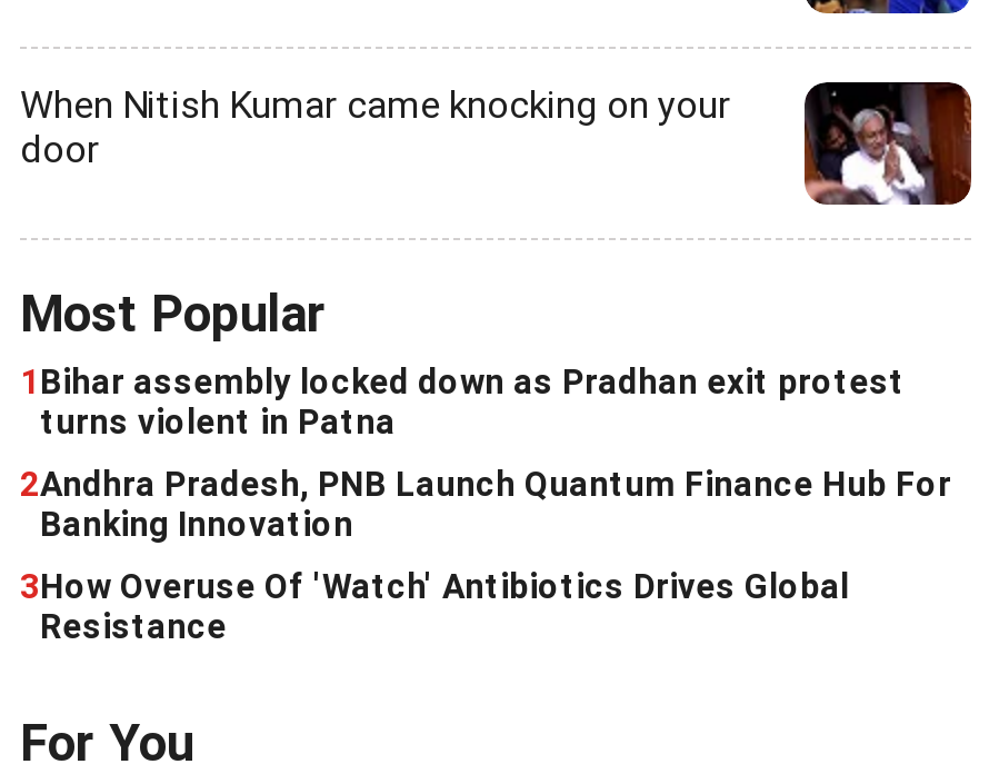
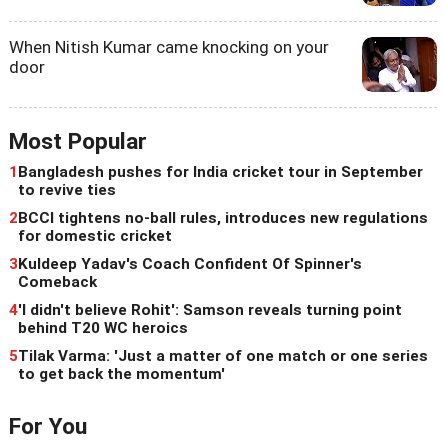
- 1 Bihar assembly locked down as Pradhan exit protest
- turns violent in Patna
- 2Andhra Pradesh, PNB Launch Quantum Finance Hub For
- Banking Innovation
- 3How Overuse Of 'Watch' Antibiotics Drives Global
- Resistance
+ 1 Bangladesh pushes for India cricket tour in September
+ to revive ties
+ 2BCCI tightens no-ball rules, introduces new regulations
+ for domestic cricket
+ 3Kuldeep Yadav's Coach Confident Of Spinner's
+ Comeback
+ 4'I didn't believe Rohit': Samson reveals turning point
+ behind T20 WC heroics
+ 5Tilak Varma: 'Just a matter of one match or one series
+ to get back the momentum'
